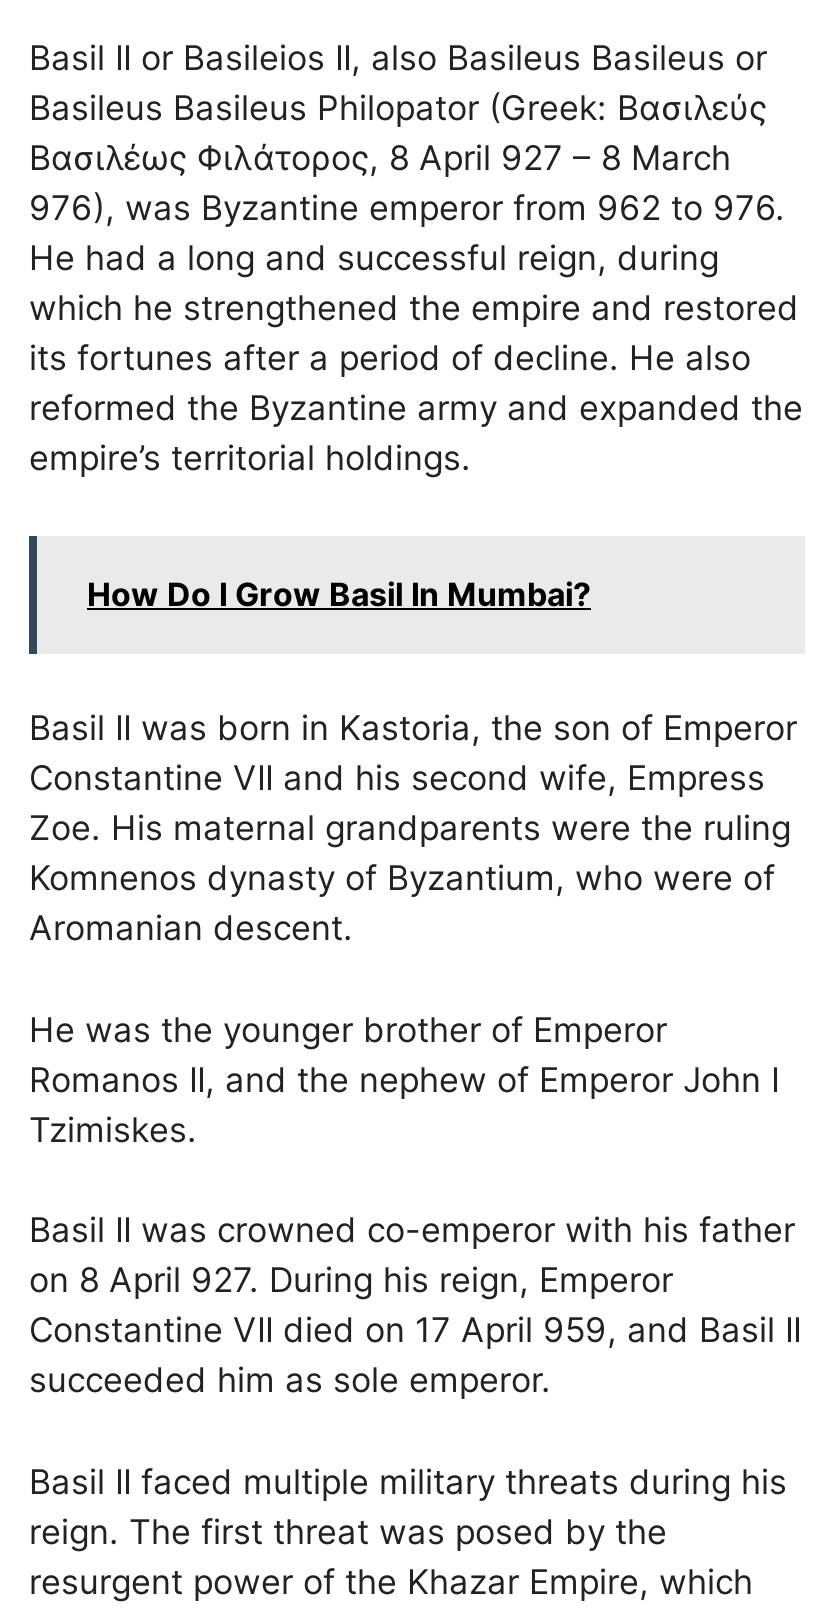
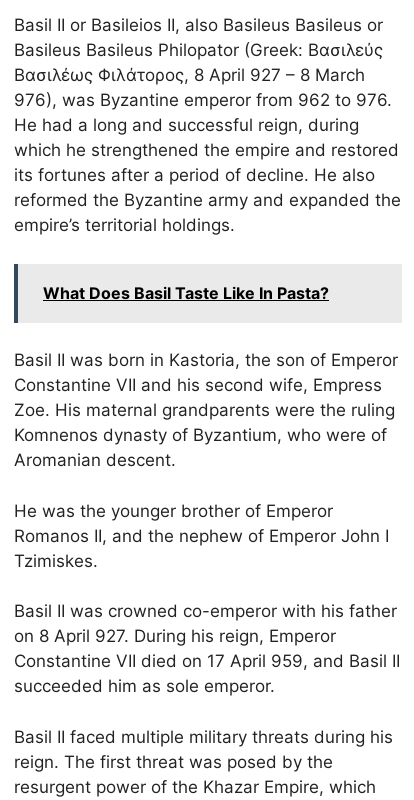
- How Do I Grow Basil In Mumbai?
+ What Does Basil Taste Like In Pasta?
